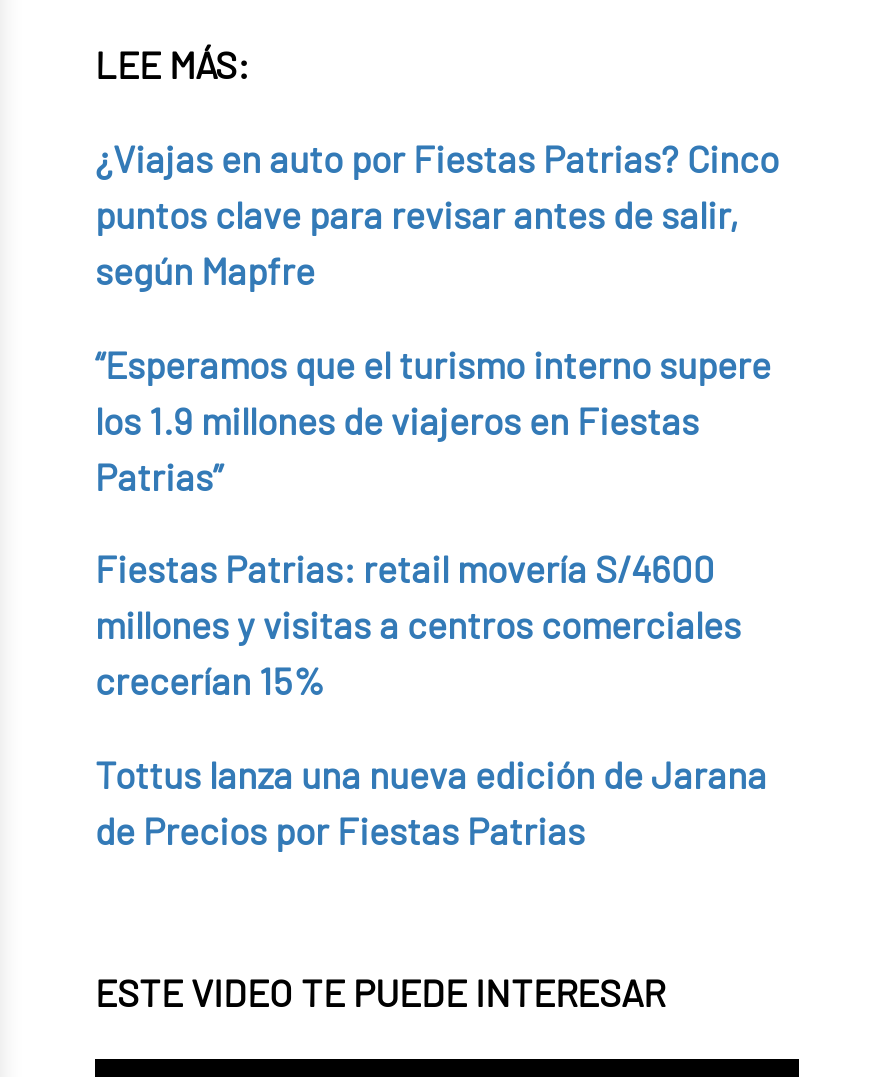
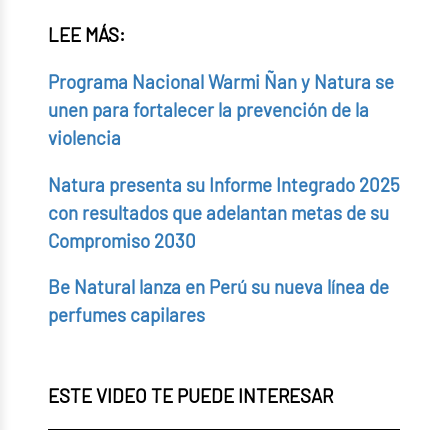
- ¿Viajas en auto por Fiestas Patrias? Cinco
- puntos clave para revisar antes de salir,
- según Mapfre
- “Esperamos que el turismo interno supere
- los 1.9 millones de viajeros en Fiestas
- Patrias”
- Fiestas Patrias: retail movería S/4600
- millones y visitas a centros comerciales
- crecerían 15%
- Tottus lanza una nueva edición de Jarana
- de Precios por Fiestas Patrias
+ Programa Nacional Warmi Ñan y Natura se
+ unen para fortalecer la prevención de la
+ violencia
+ Natura presenta su Informe Integrado 2025
+ con resultados que adelantan metas de su
+ Compromiso 2030
+ Be Natural lanza en Perú su nueva línea de
+ perfumes capilares
